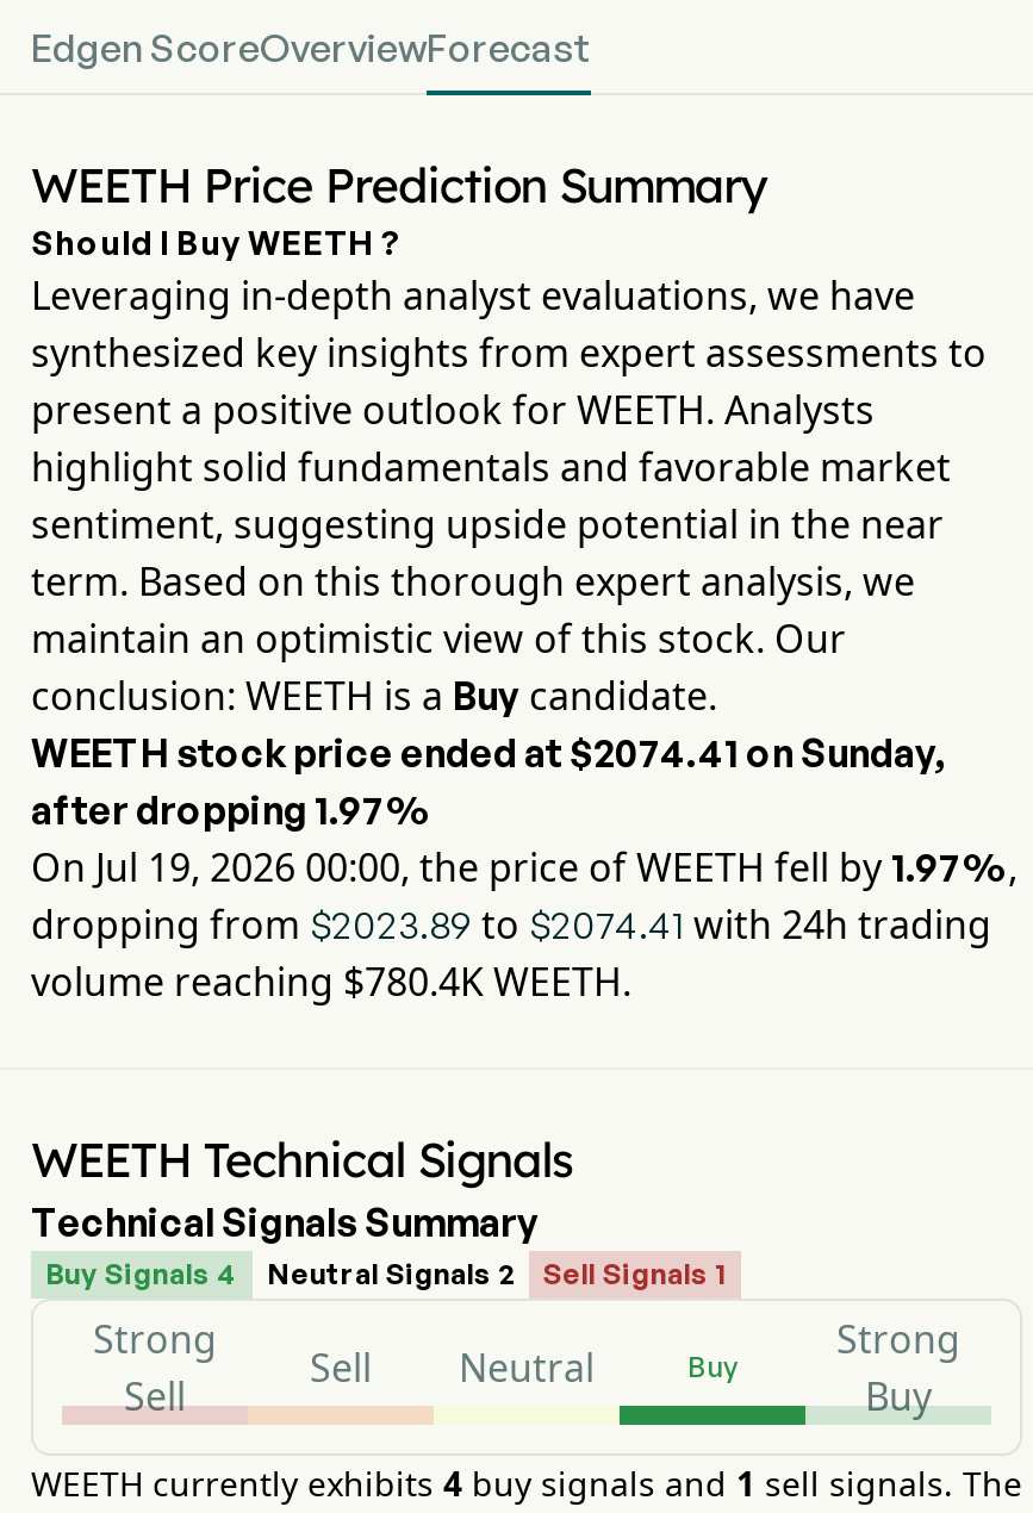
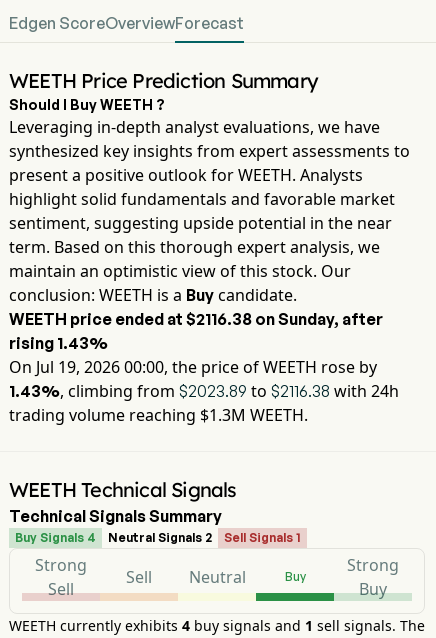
- WEETH stock price ended at $2074.41 on Sunday,
- after dropping 1.97%
- On Jul 19, 2026 00:00, the price of WEETH fell by 1.97%,
- dropping from $2023.89 to $2074.41 with 24h trading
- volume reaching $780.4K WEETH.
+ WEETH price ended at $2116.38 on Sunday, after
+ rising 1.43%
+ On Jul 19, 2026 00:00, the price of WEETH rose by
+ 1.43%, climbing from $2023.89 to $2116.38 with 24h
+ trading volume reaching $1.3M WEETH.
